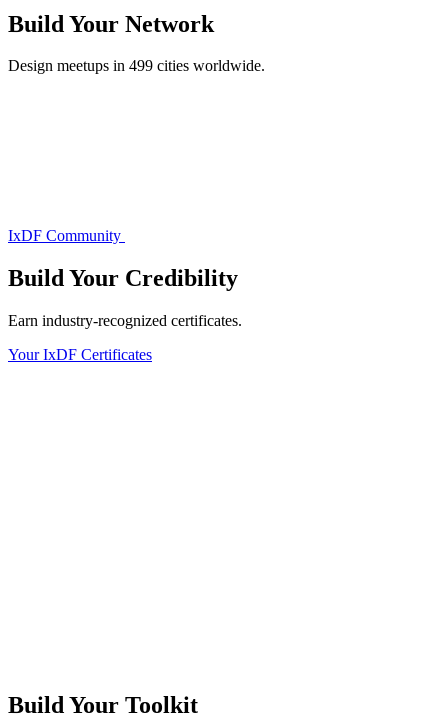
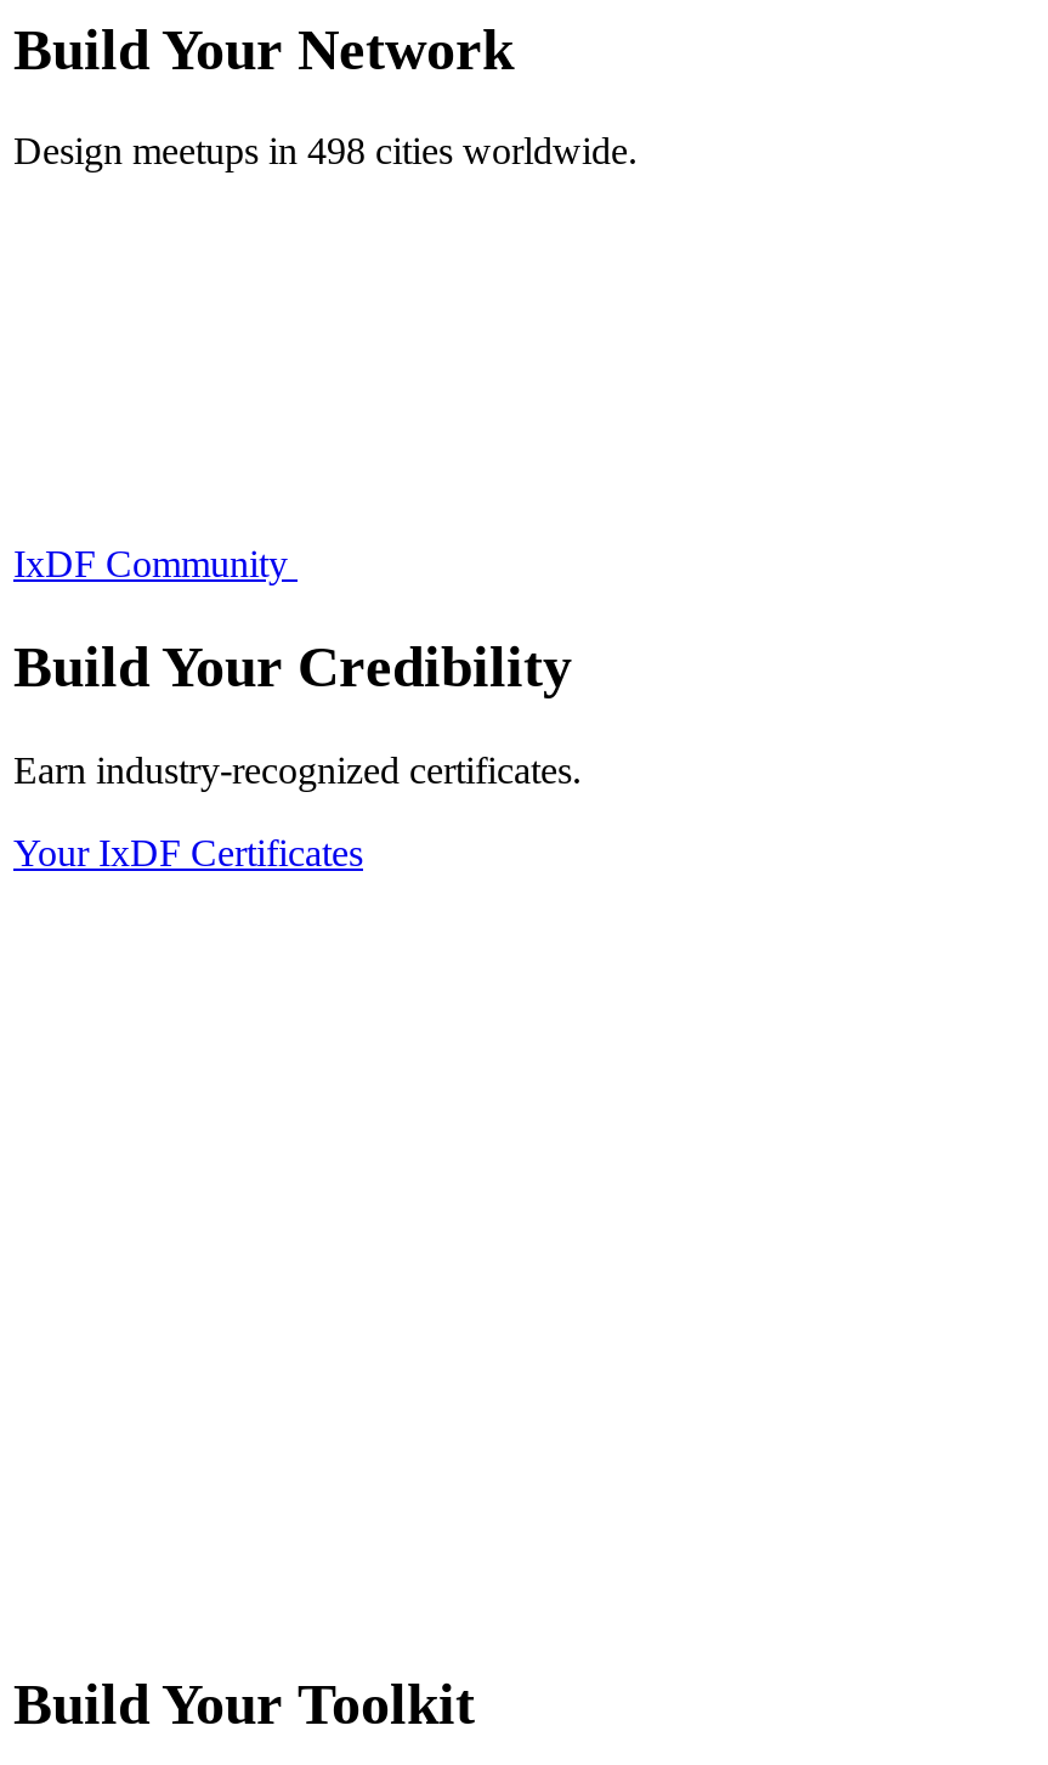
- Design meetups in 499 cities worldwide.
+ Design meetups in 498 cities worldwide.
